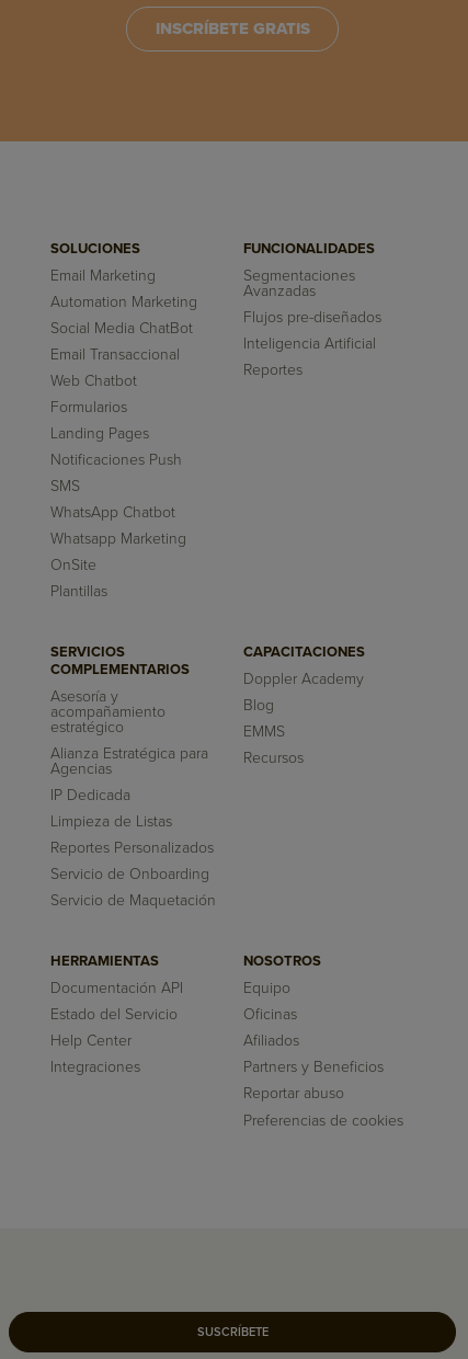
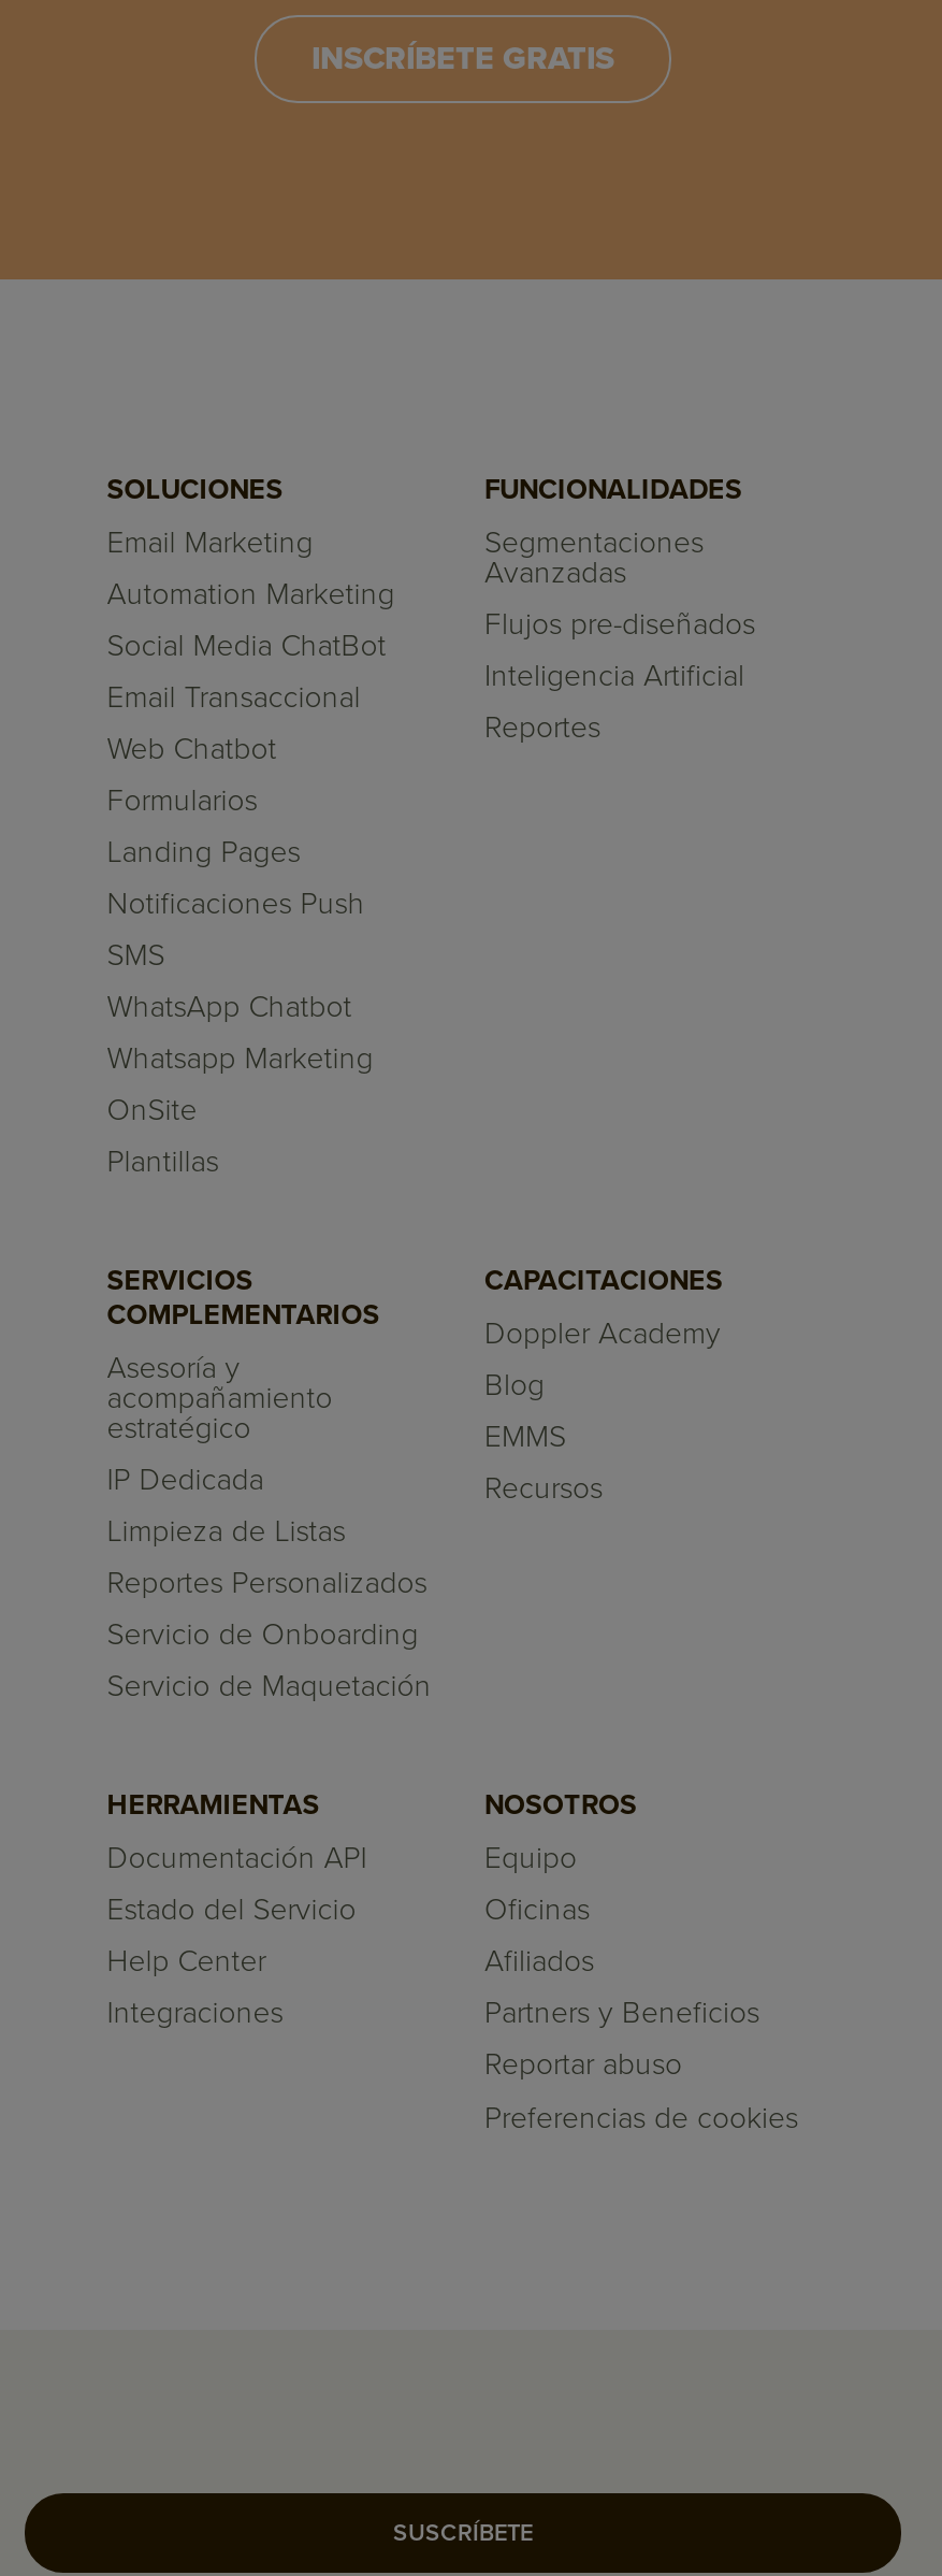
- Alianza Estratégica para
- Agencias
